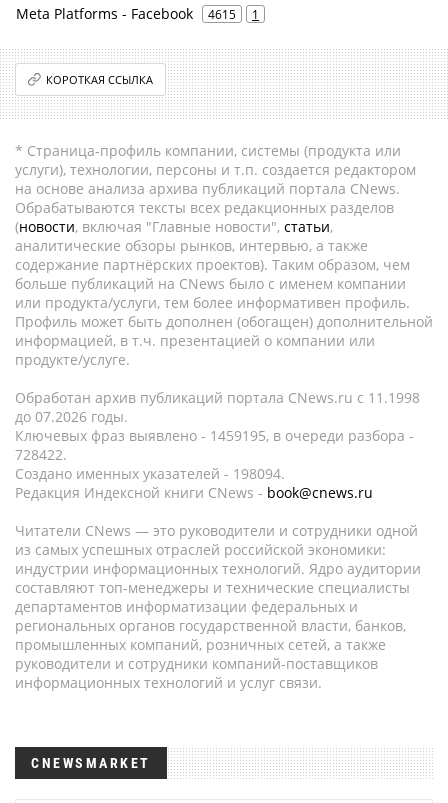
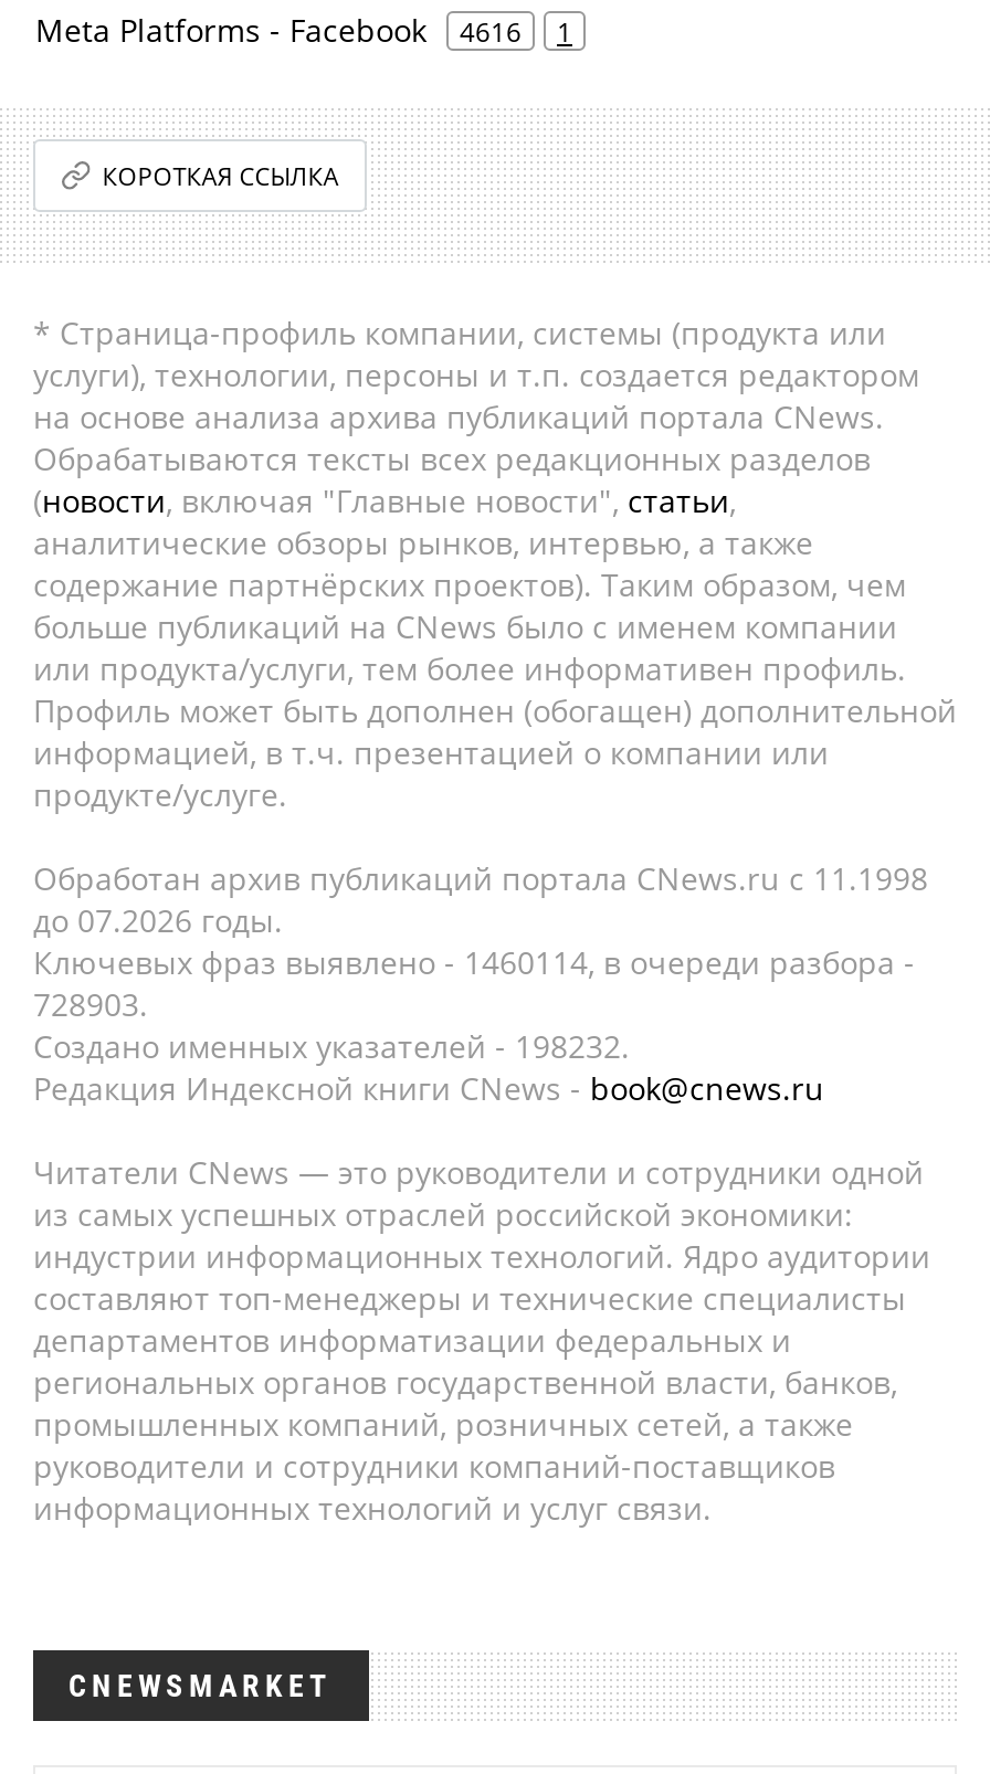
- Meta Platforms - Facebook 4615 1
+ Meta Platforms - Facebook 4616 1

- Ключевых фраз выявлено - 1459195, в очереди разбора -
+ Ключевых фраз выявлено - 1460114, в очереди разбора -

- 728422.
+ 728903.

- Создано именных указателей - 198094.
+ Создано именных указателей - 198232.
